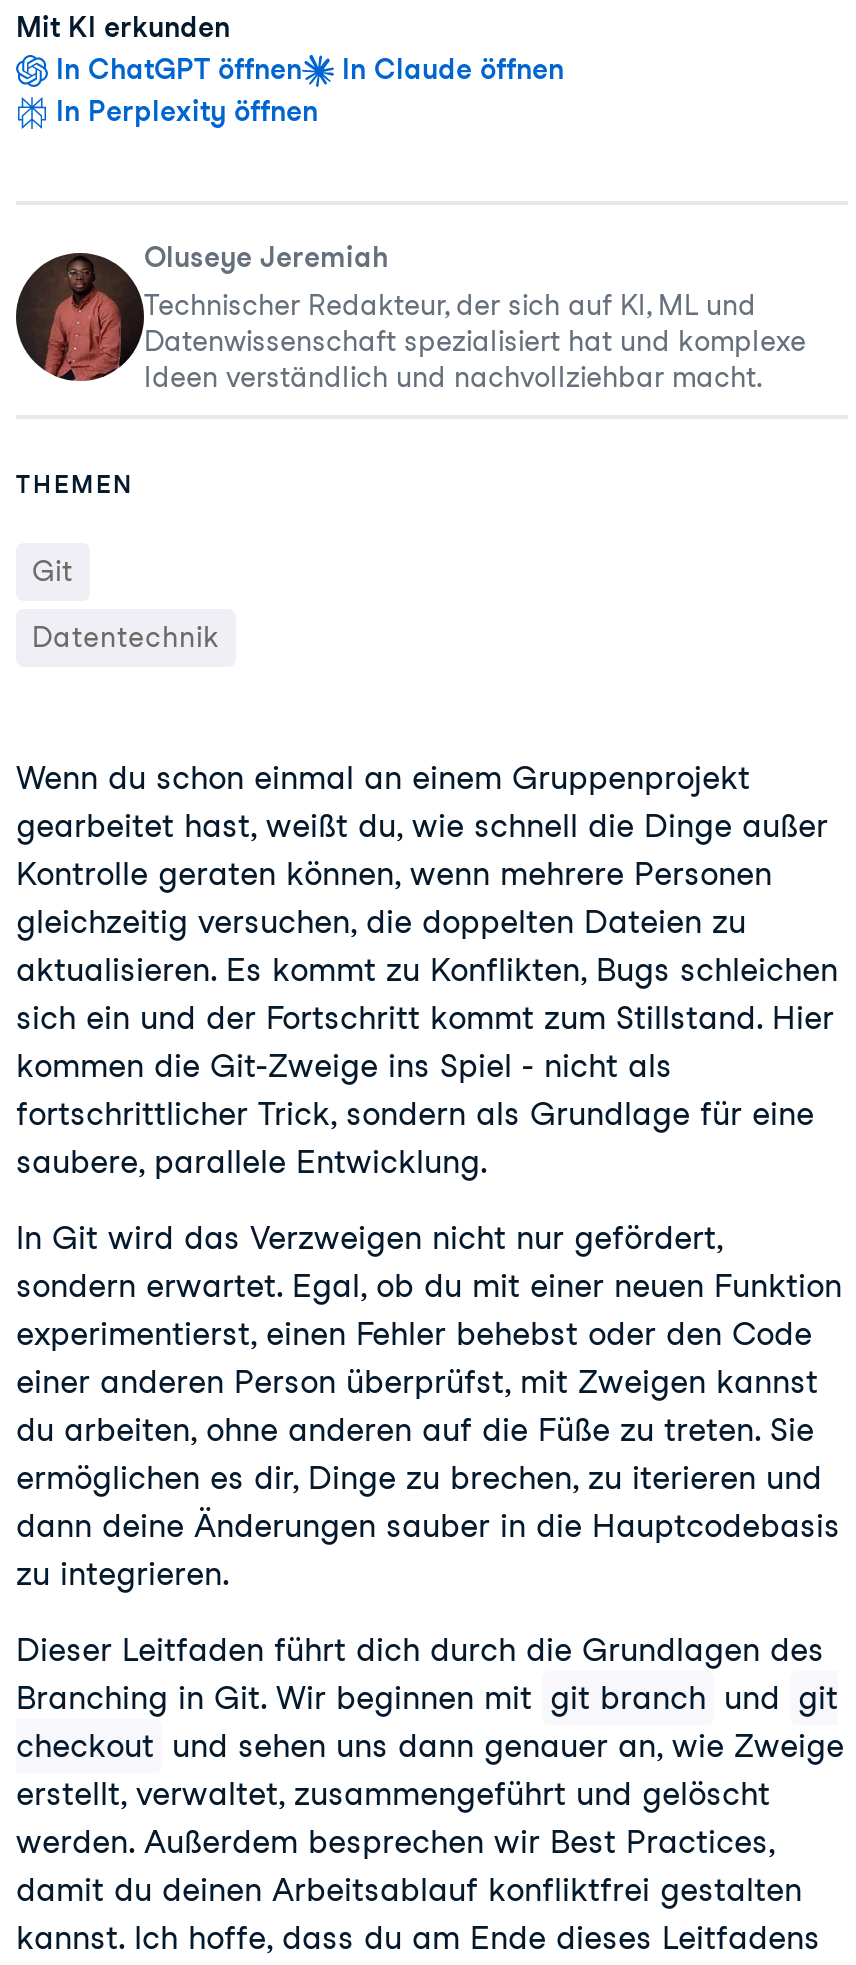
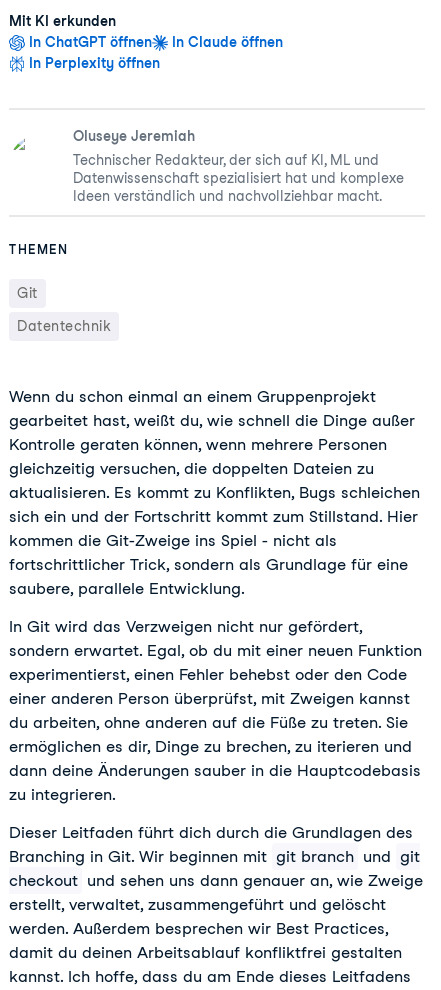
- [image]
